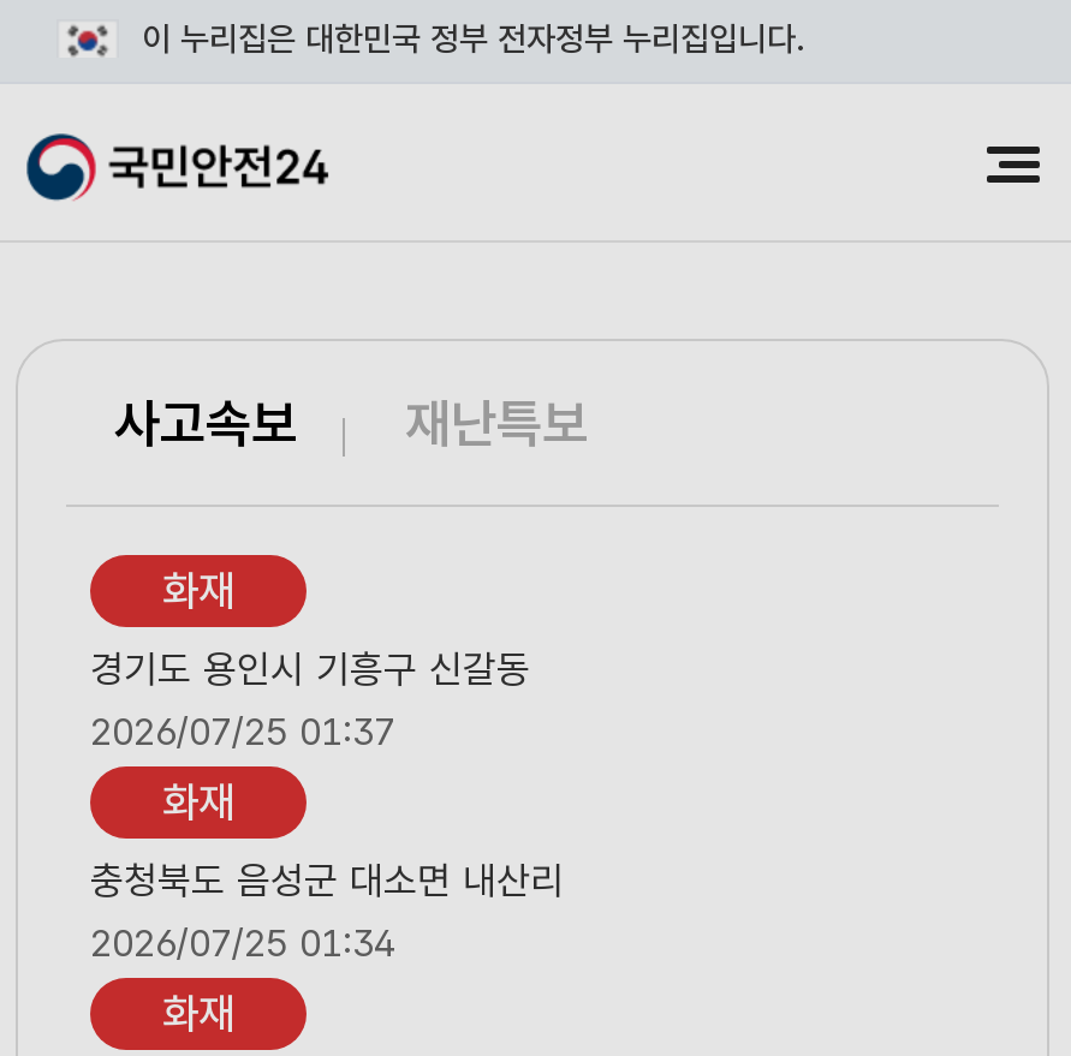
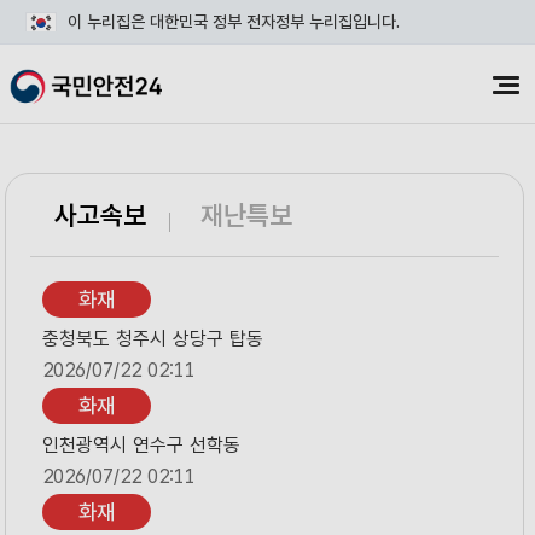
- 경기도 용인시 기흥구 신갈동
- 2026/07/25 01:37
+ 충청북도 청주시 상당구 탑동
+ 2026/07/22 02:11

- 충청북도 음성군 대소면 내산리
- 2026/07/25 01:34
+ 인천광역시 연수구 선학동
+ 2026/07/22 02:11
